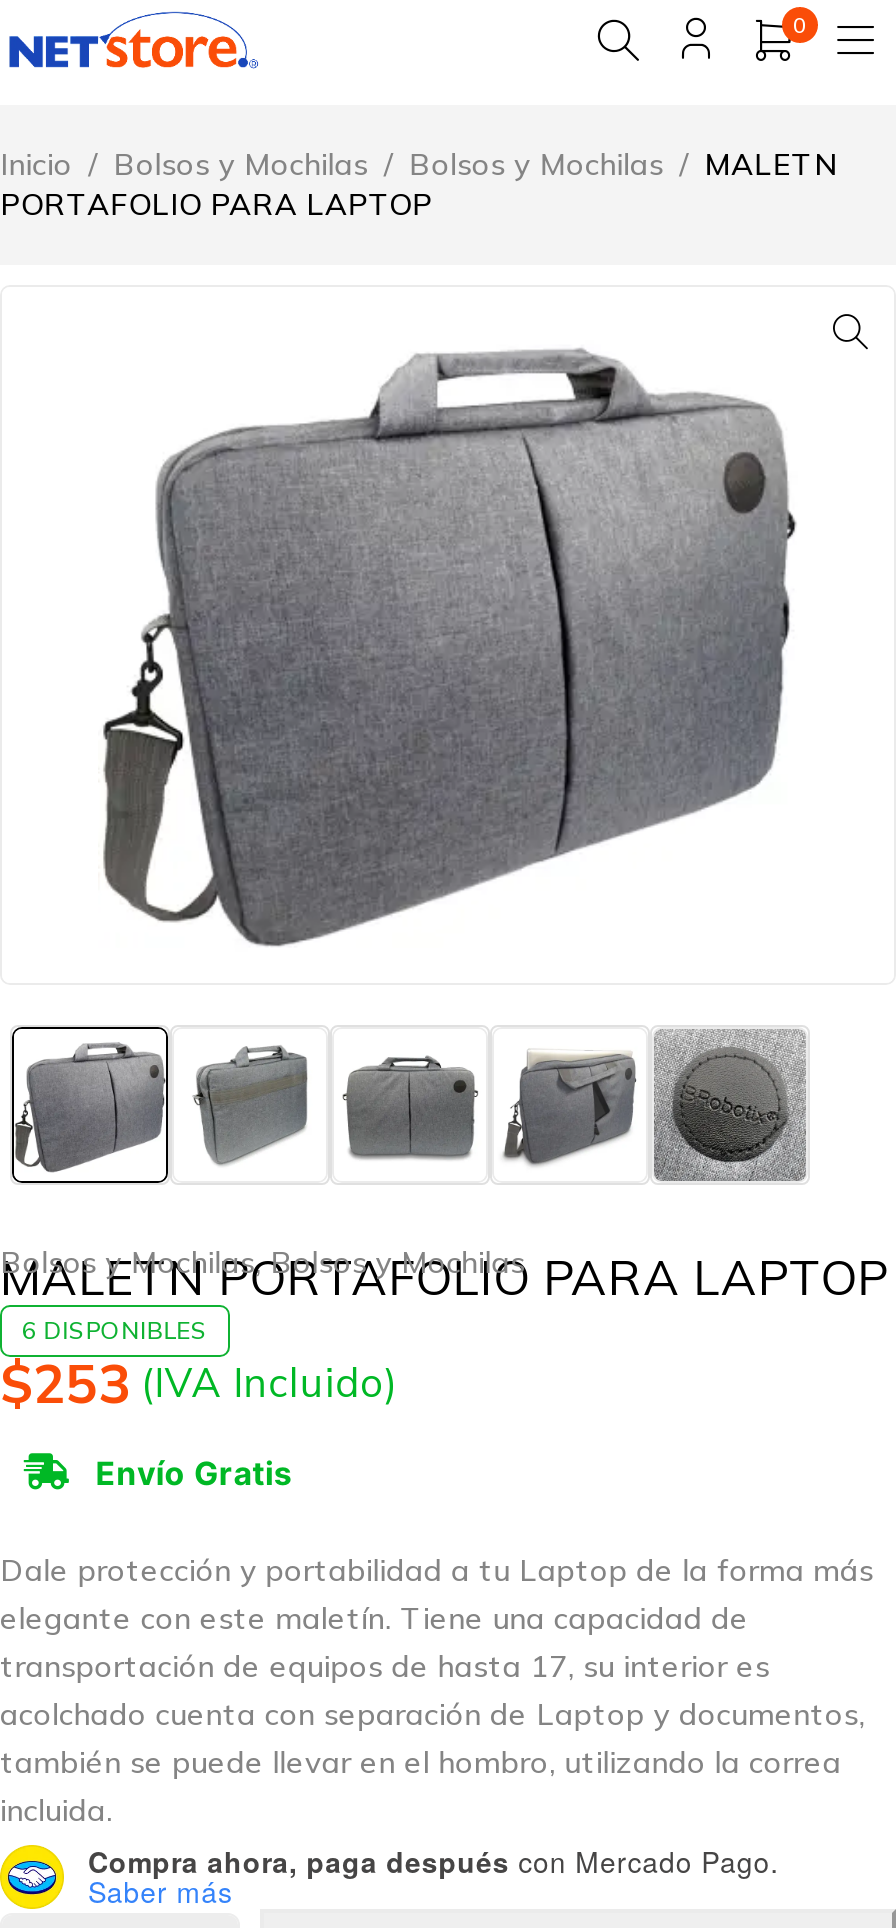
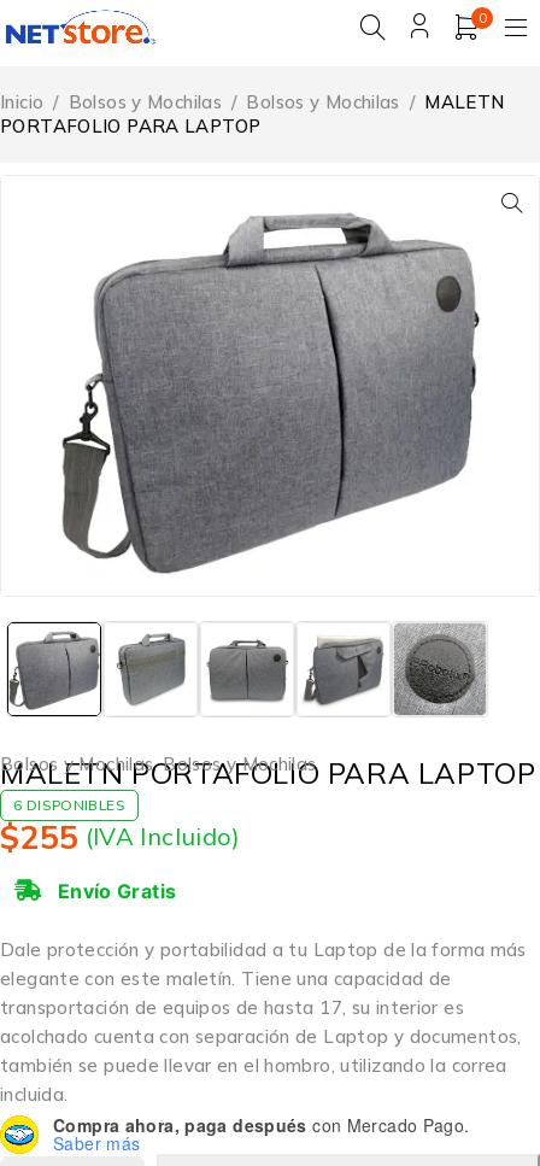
- $253 (IVA Incluido)
+ $255 (IVA Incluido)
